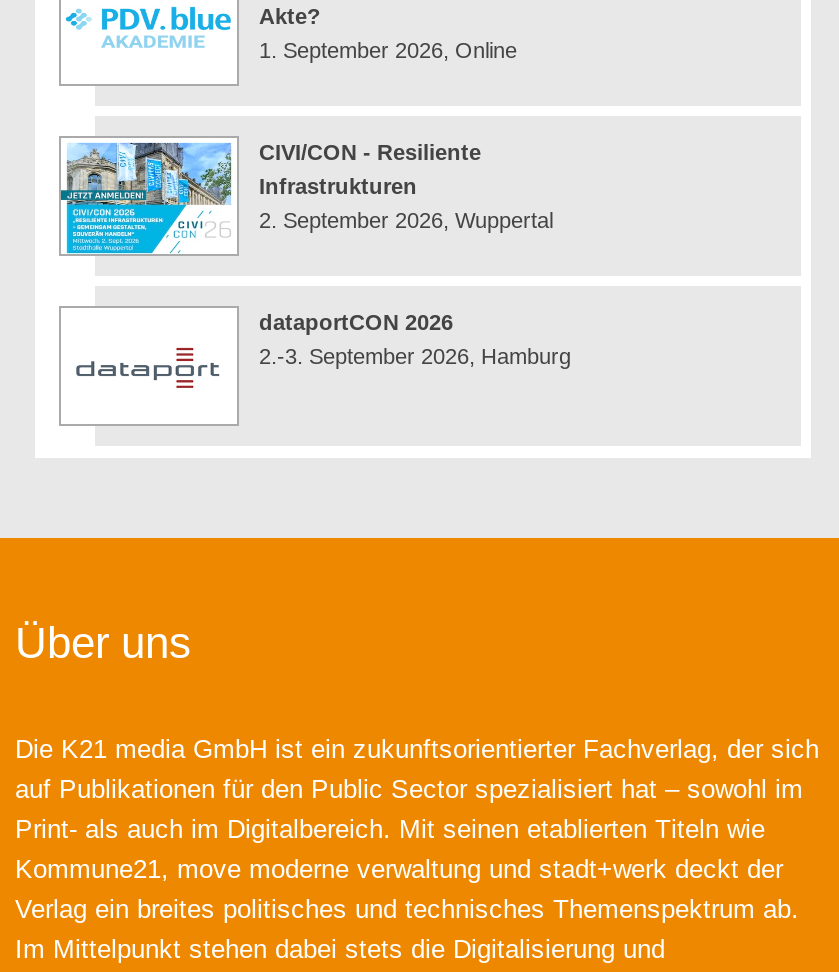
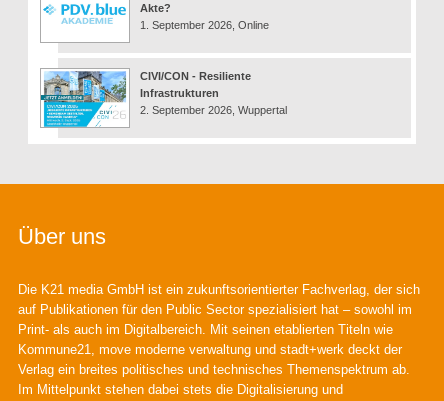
- [image]
- dataportCON 2026
- 2.-3. September 2026, Hamburg
